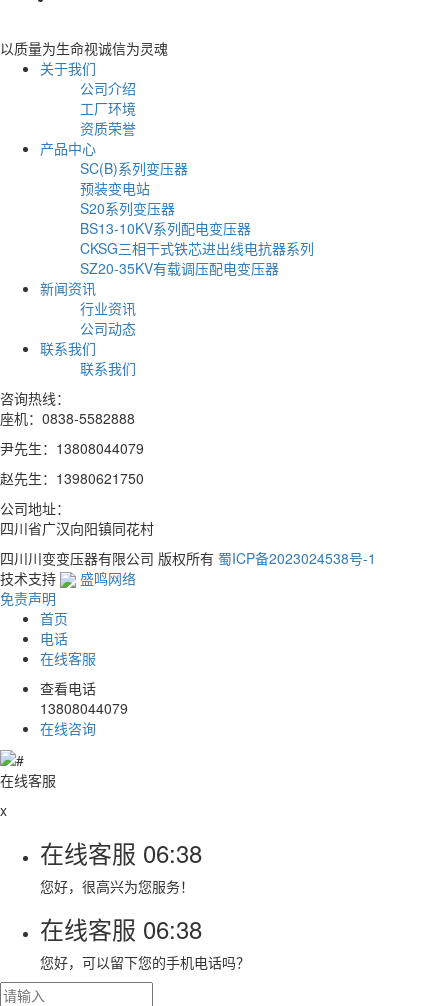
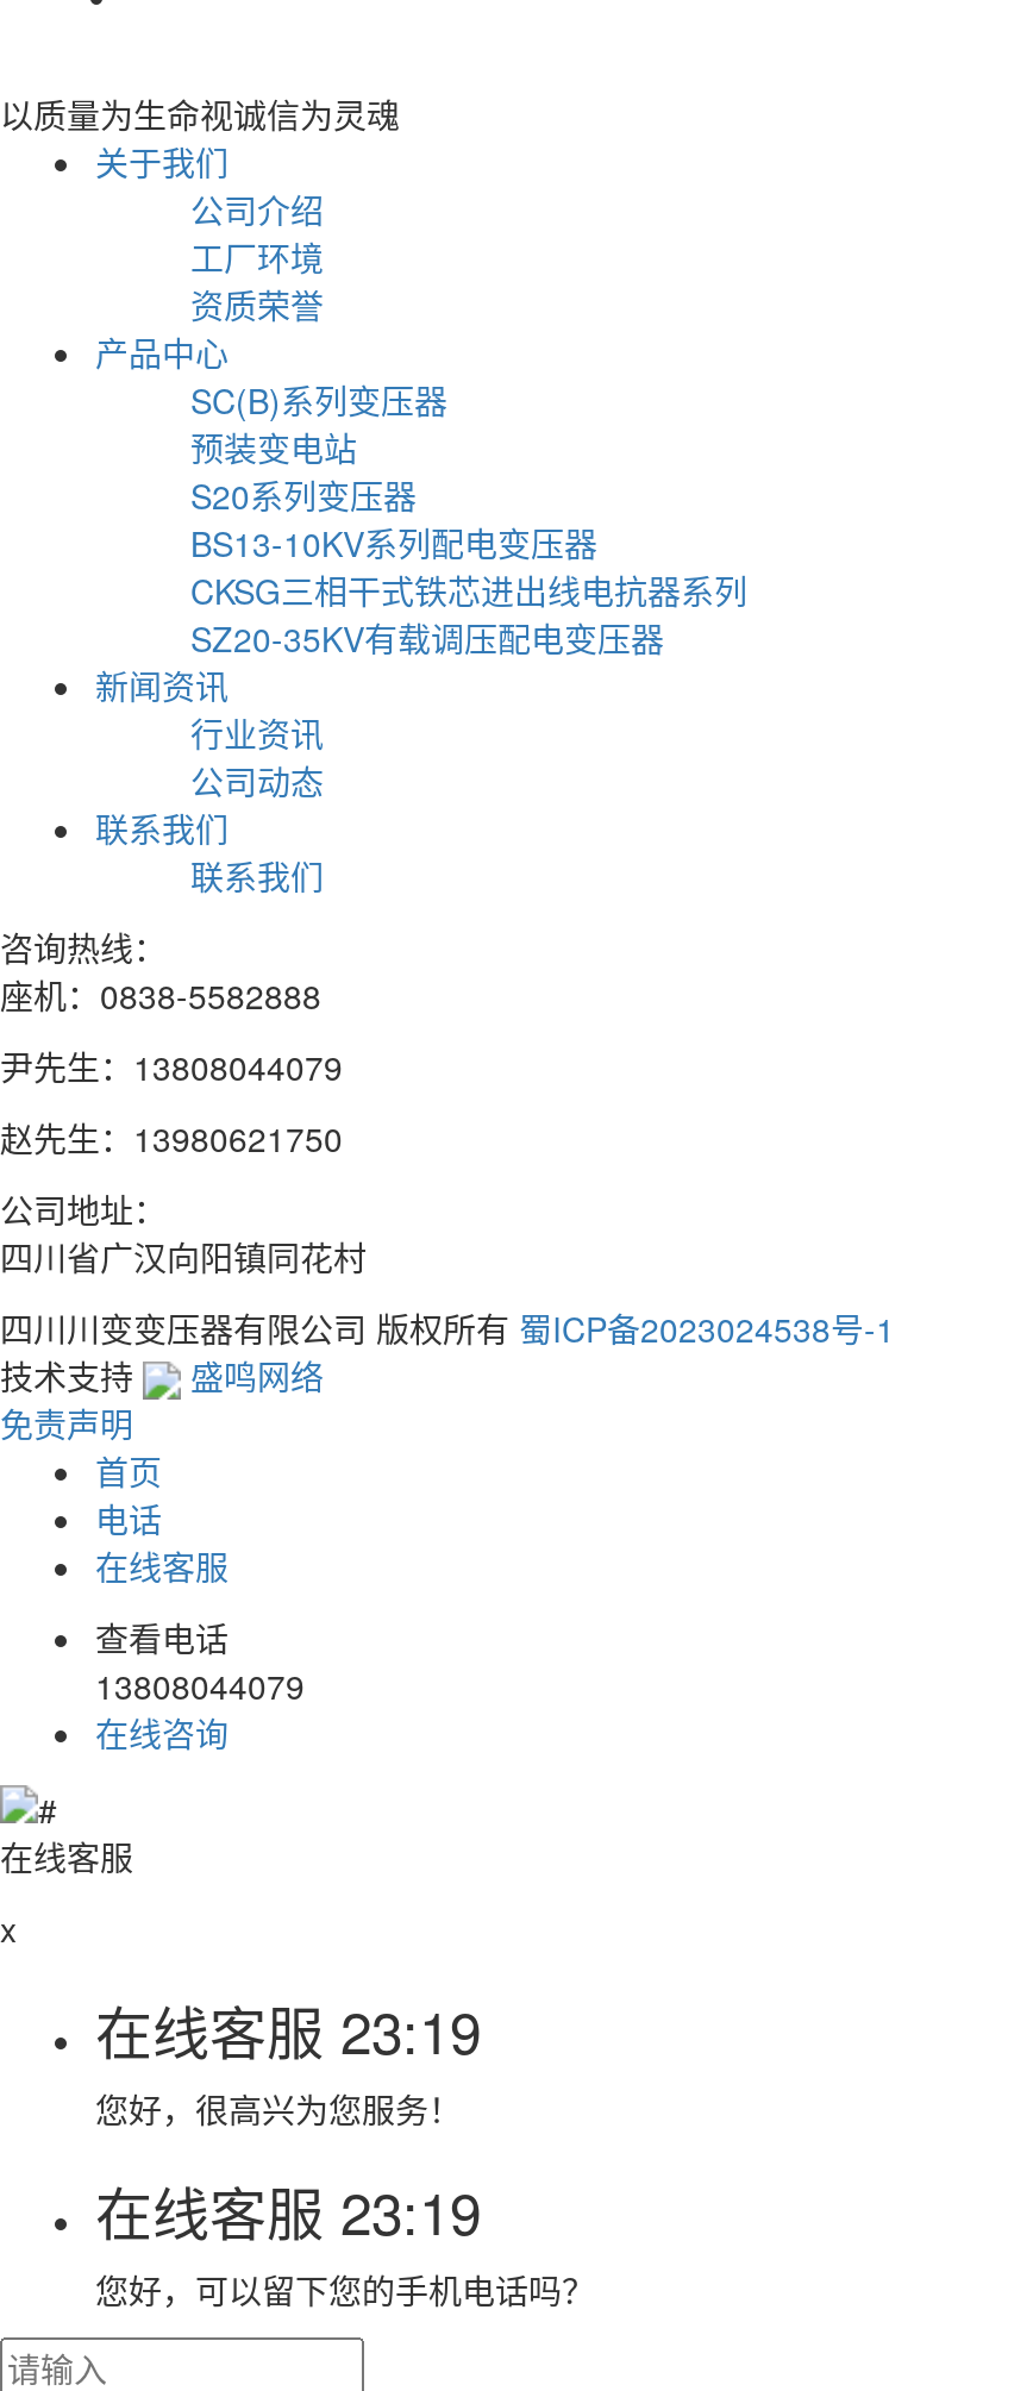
- 在线客服06:38
+ 在线客服23:19

- 在线客服06:38
+ 在线客服23:19
